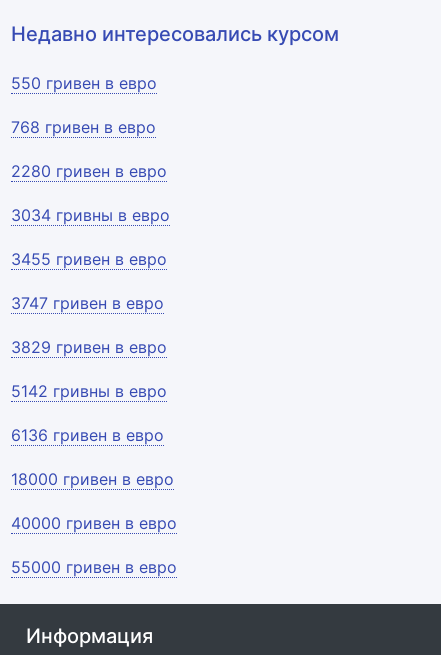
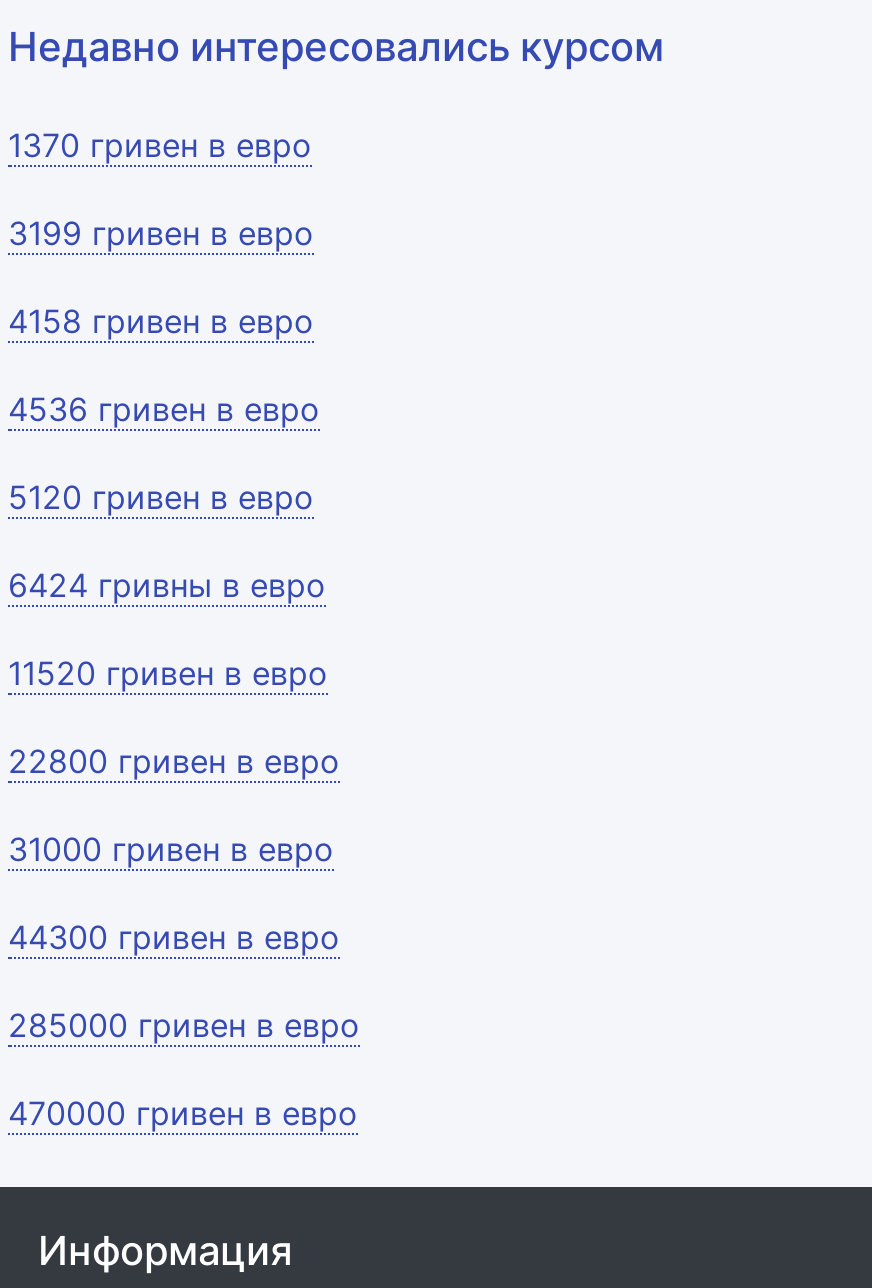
- 550 гривен в евро
+ 1370 гривен в евро

- 768 гривен в евро
+ 3199 гривен в евро

- 2280 гривен в евро
+ 4158 гривен в евро

- 3034 гривны в евро
+ 4536 гривен в евро

- 3455 гривен в евро
+ 5120 гривен в евро

- 3747 гривен в евро
+ 6424 гривны в евро

- 3829 гривен в евро
+ 11520 гривен в евро

- 5142 гривны в евро
+ 22800 гривен в евро

- 6136 гривен в евро
+ 31000 гривен в евро

- 18000 гривен в евро
+ 44300 гривен в евро

- 40000 гривен в евро
+ 285000 гривен в евро

- 55000 гривен в евро
+ 470000 гривен в евро
